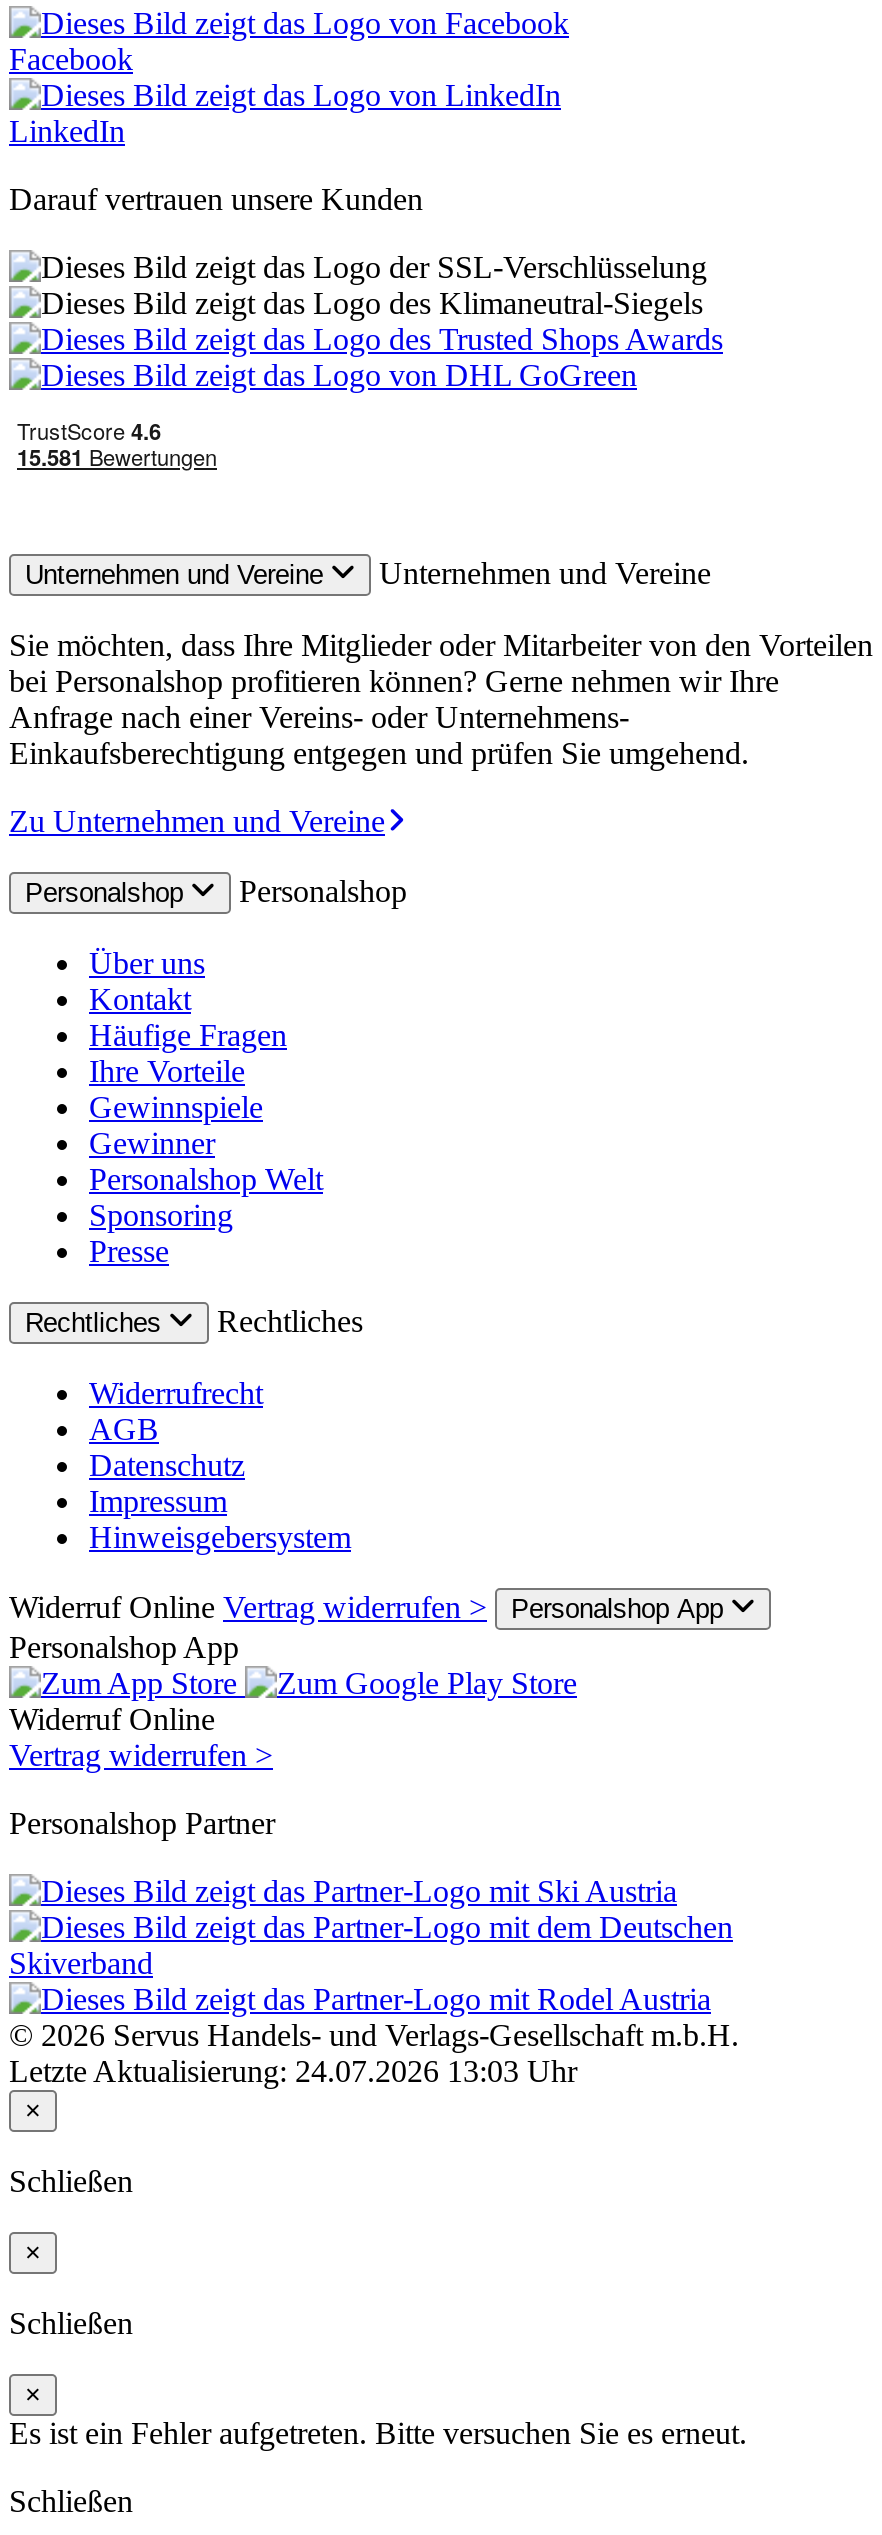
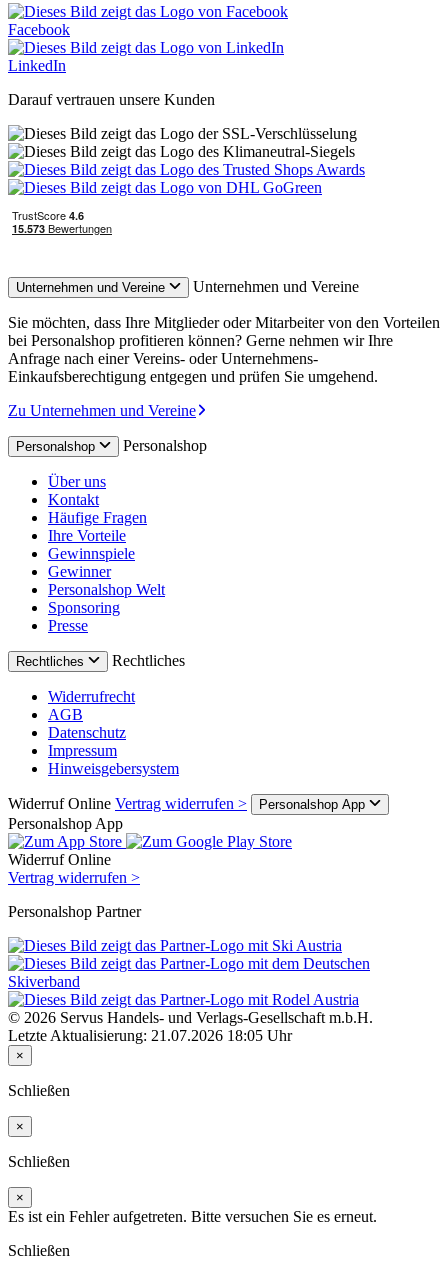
- Letzte Aktualisierung: 24.07.2026 13:03 Uhr
+ Letzte Aktualisierung: 21.07.2026 18:05 Uhr
